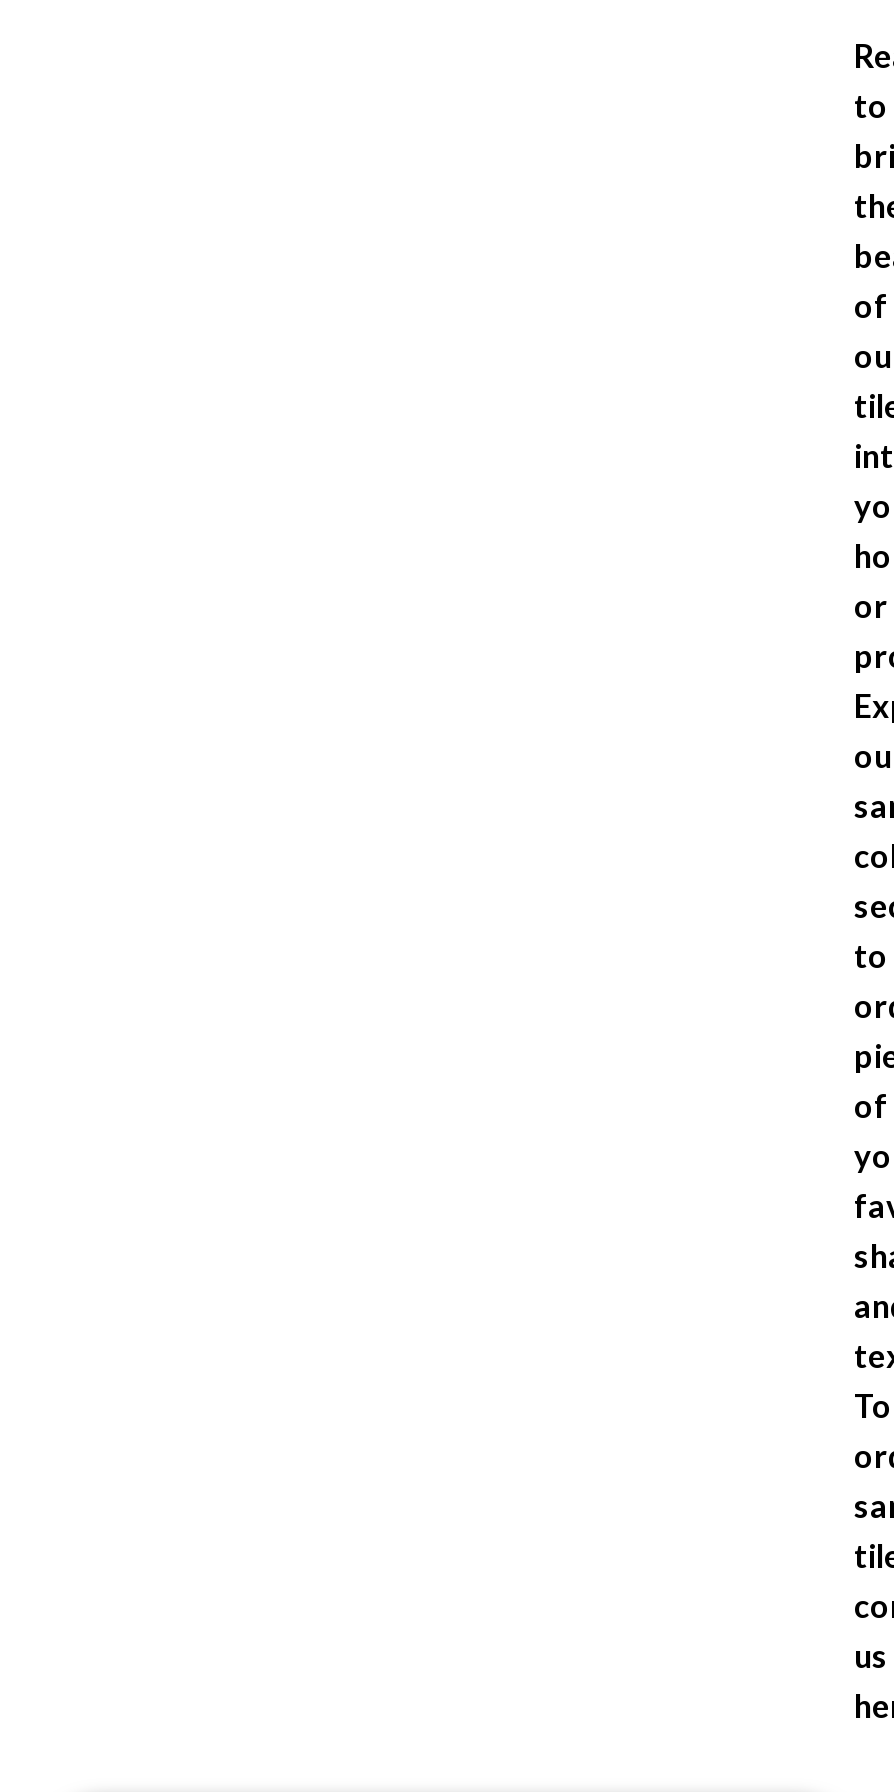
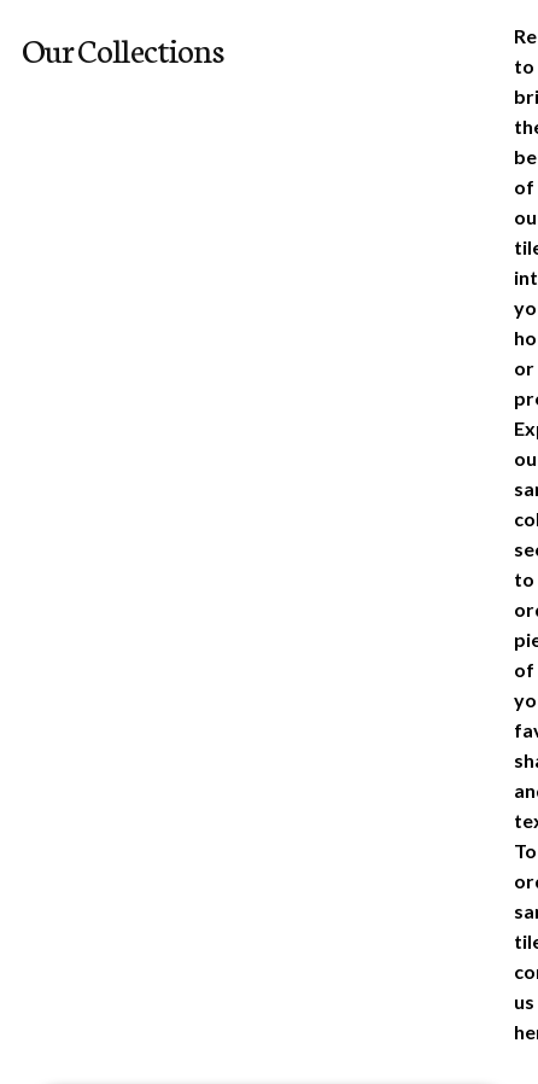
+ Our Collections
